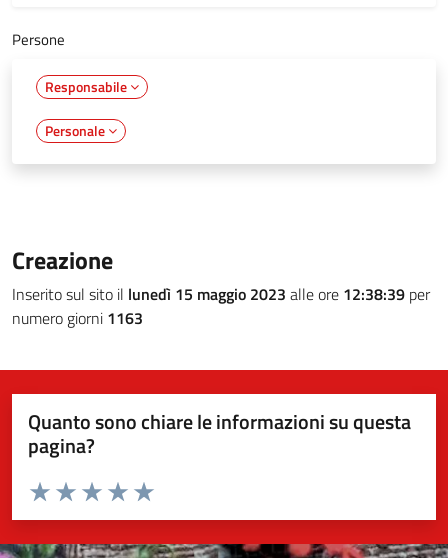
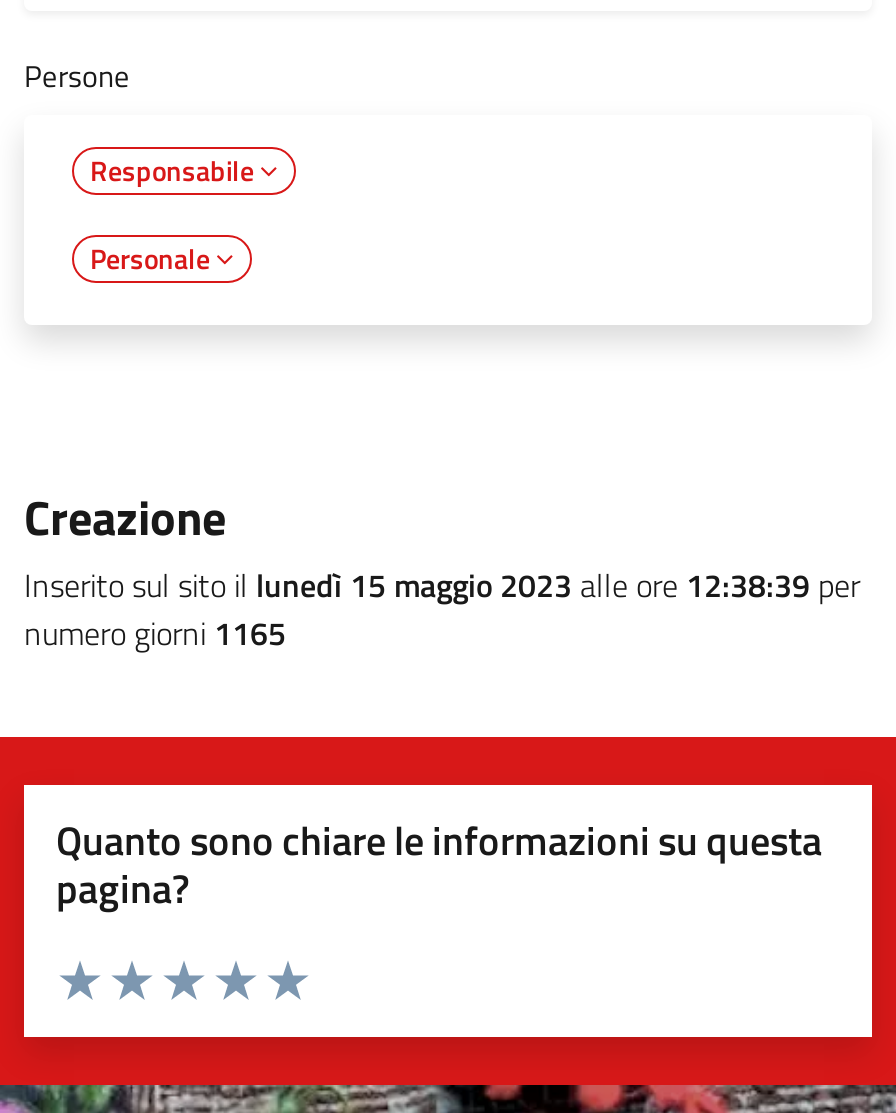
- numero giorni 1163
+ numero giorni 1165
